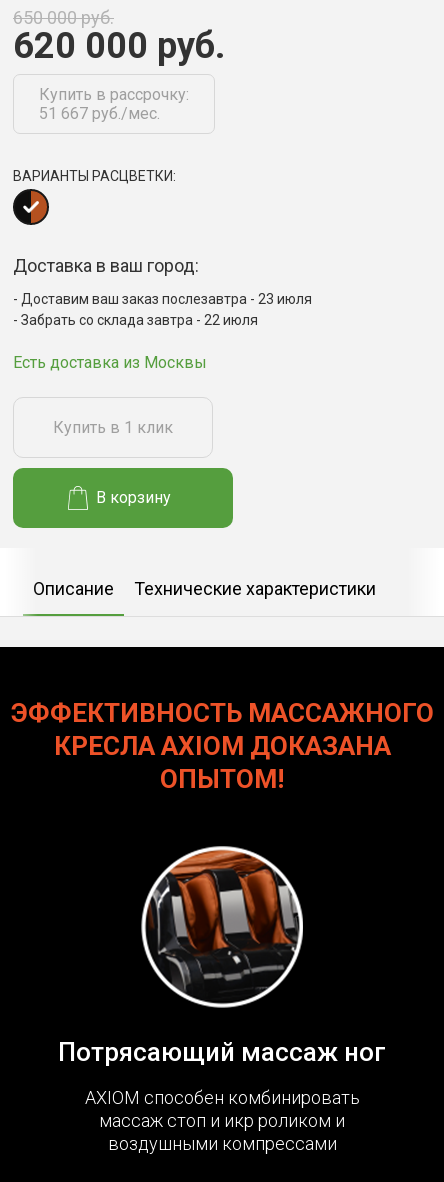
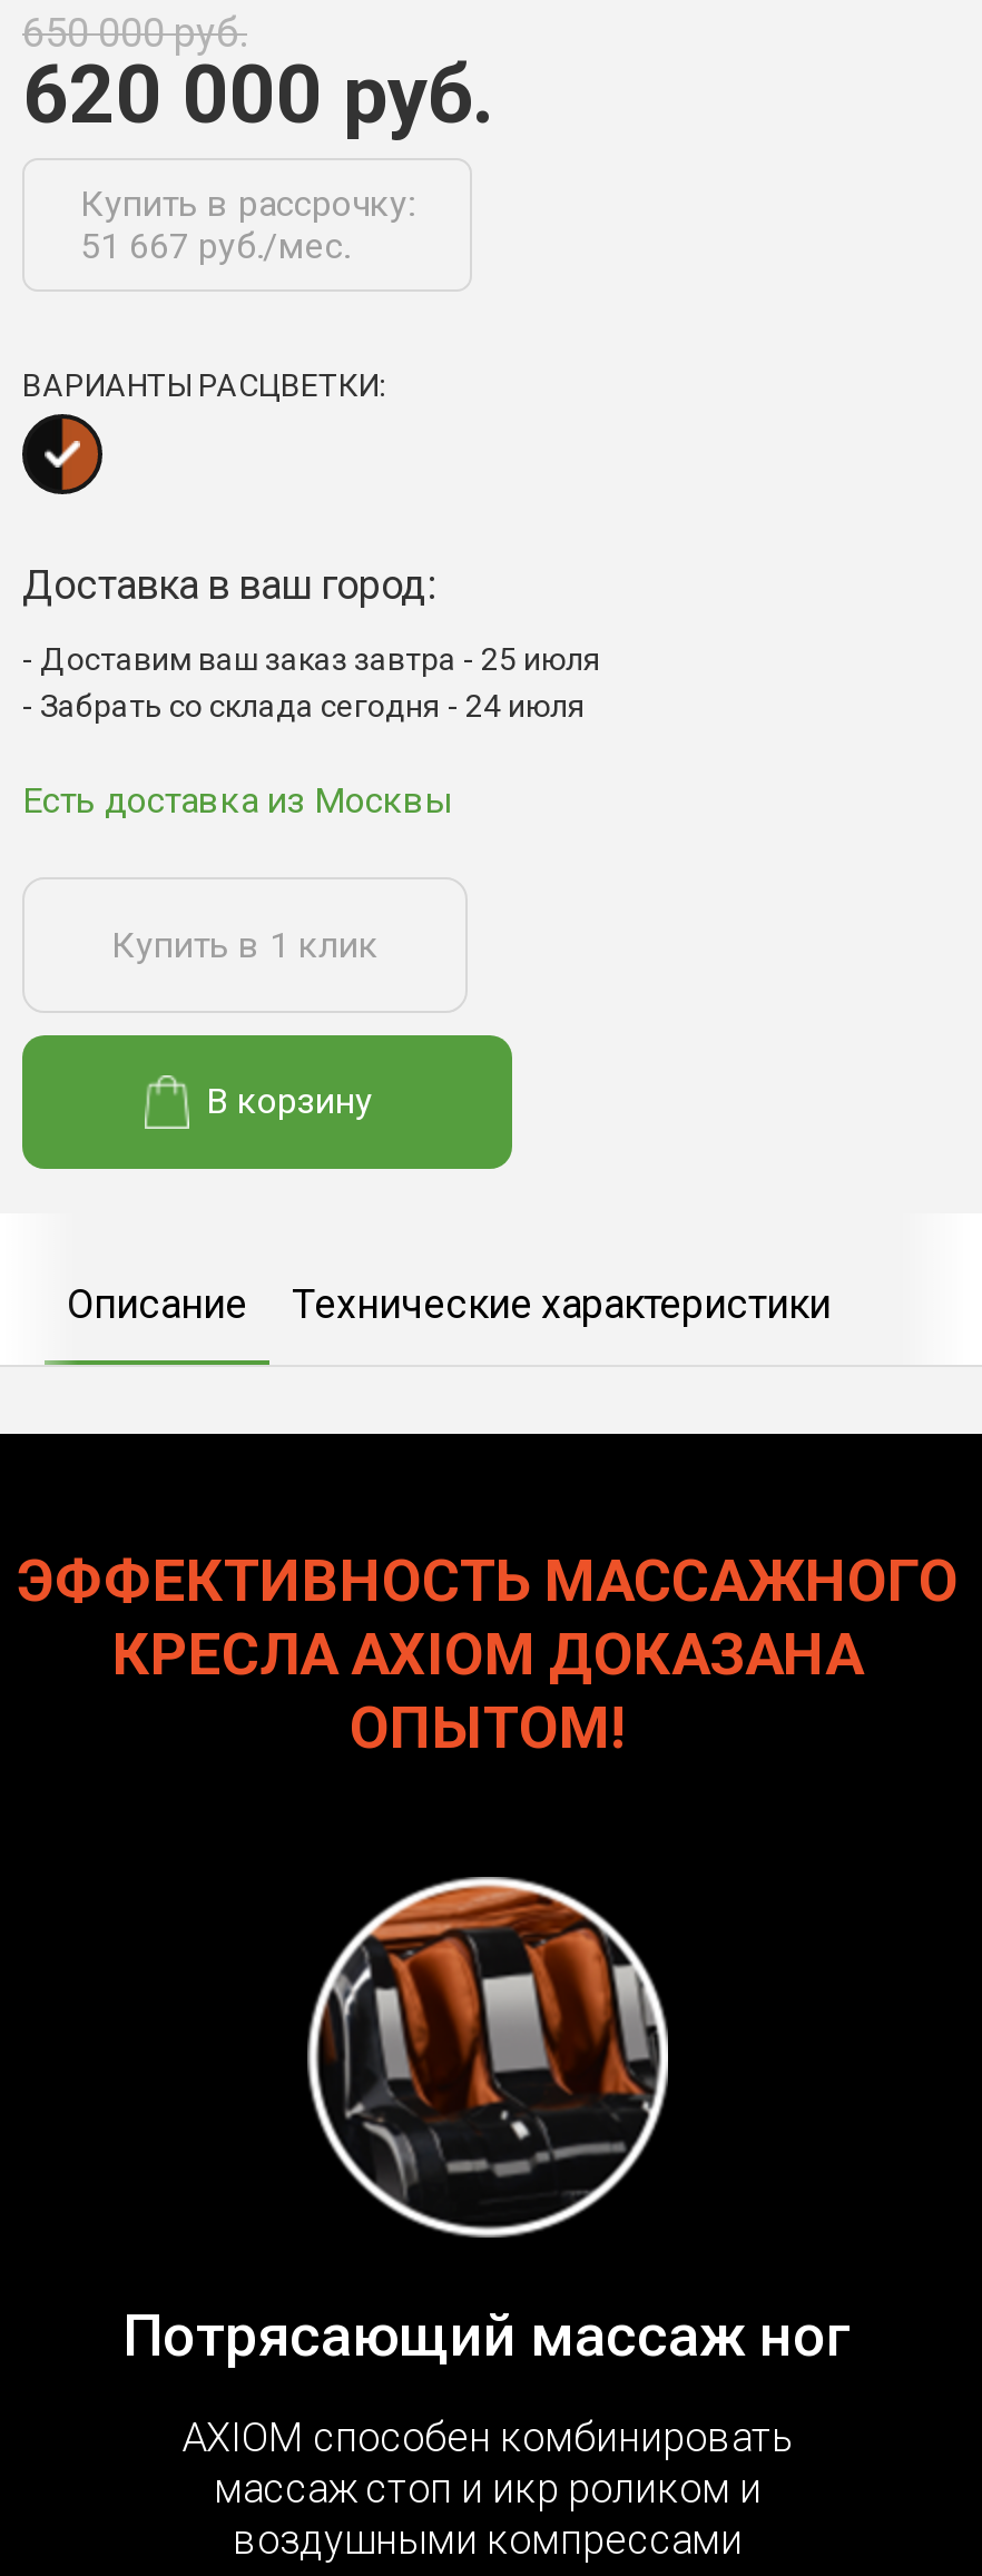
- Доставим ваш заказ послезавтра - 23 июля
+ Доставим ваш заказ завтра - 25 июля

- Забрать со склада завтра - 22 июля
+ Забрать со склада сегодня - 24 июля
